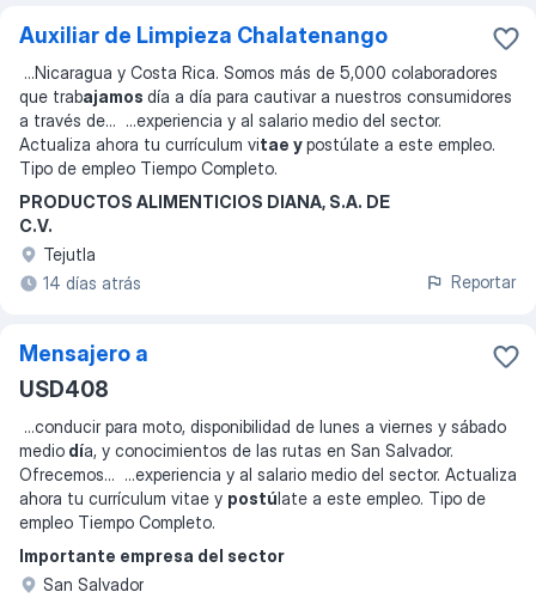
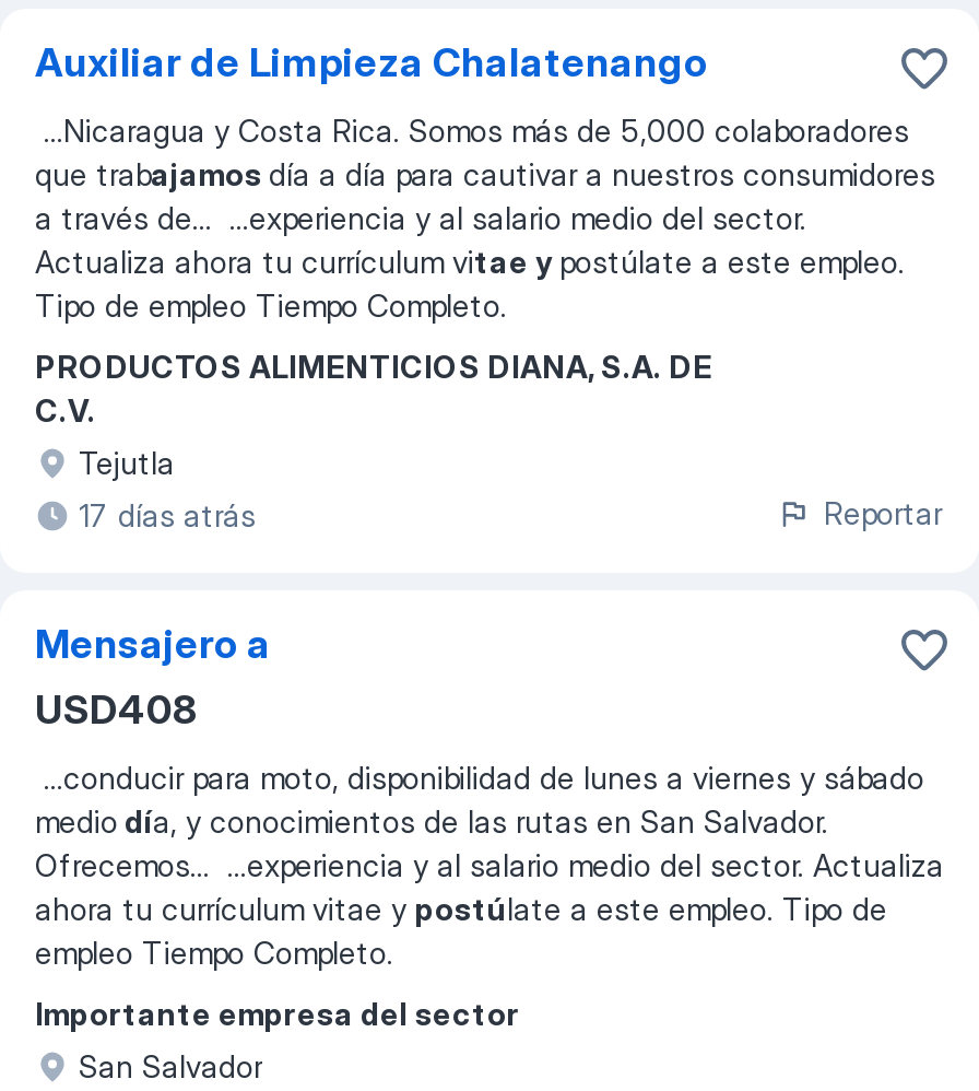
- 14 días atrás
+ 17 días atrás
